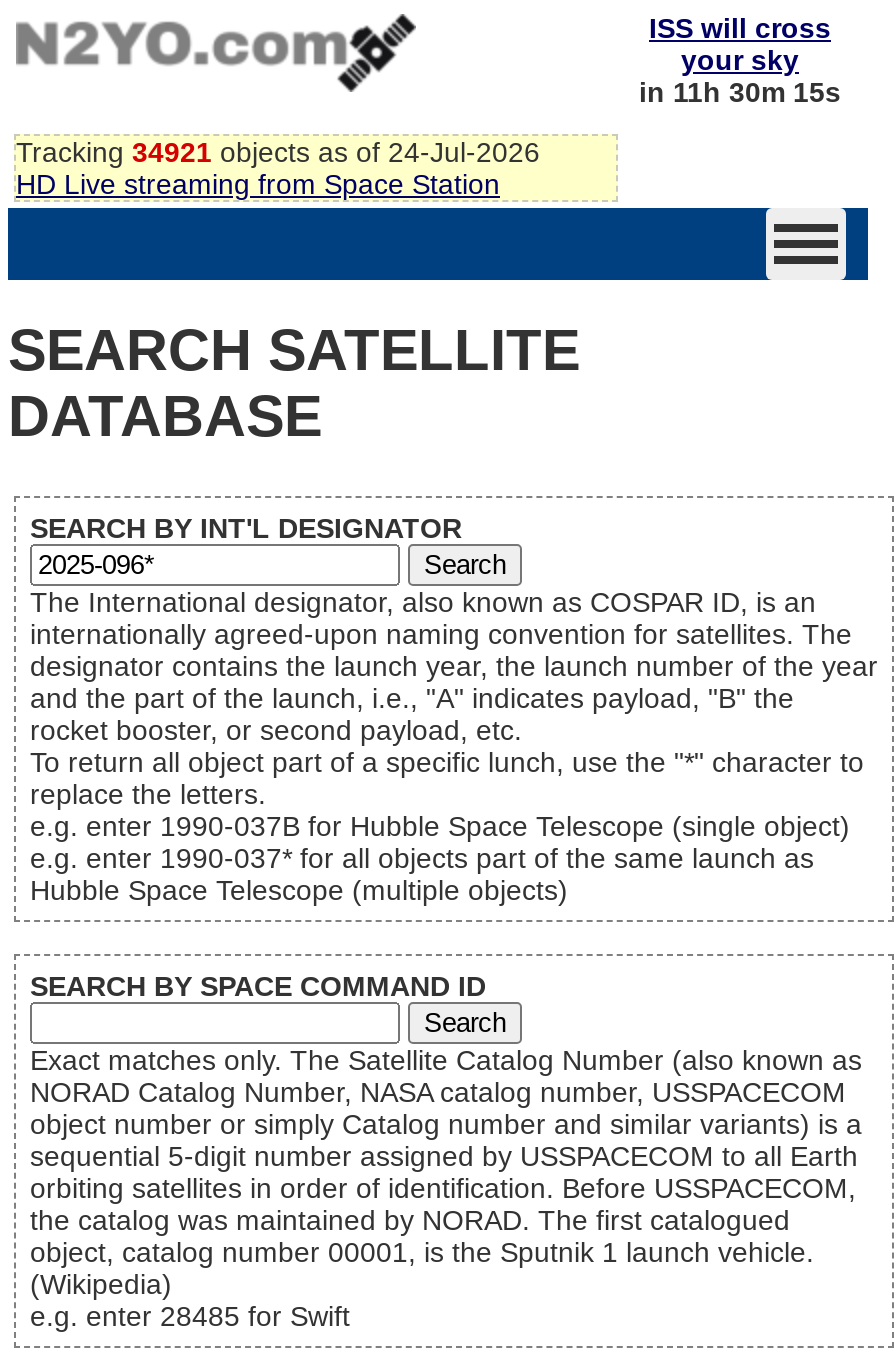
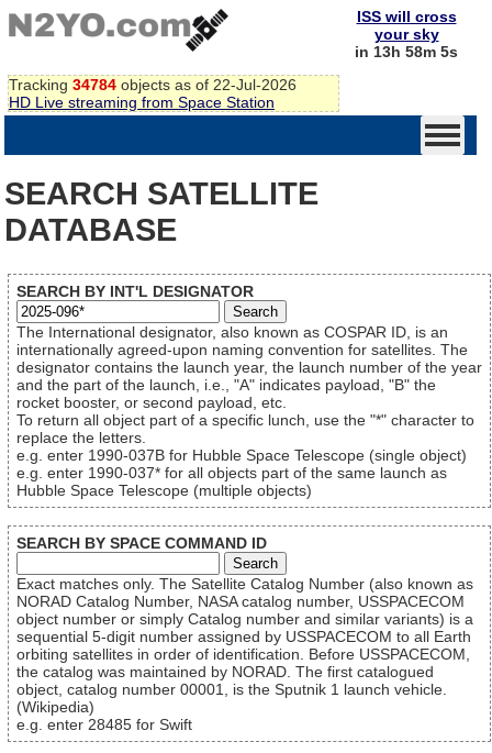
- in 11h 30m 15s
+ in 13h 58m 5s

- Tracking 34921 objects as of 24-Jul-2026
+ Tracking 34784 objects as of 22-Jul-2026
